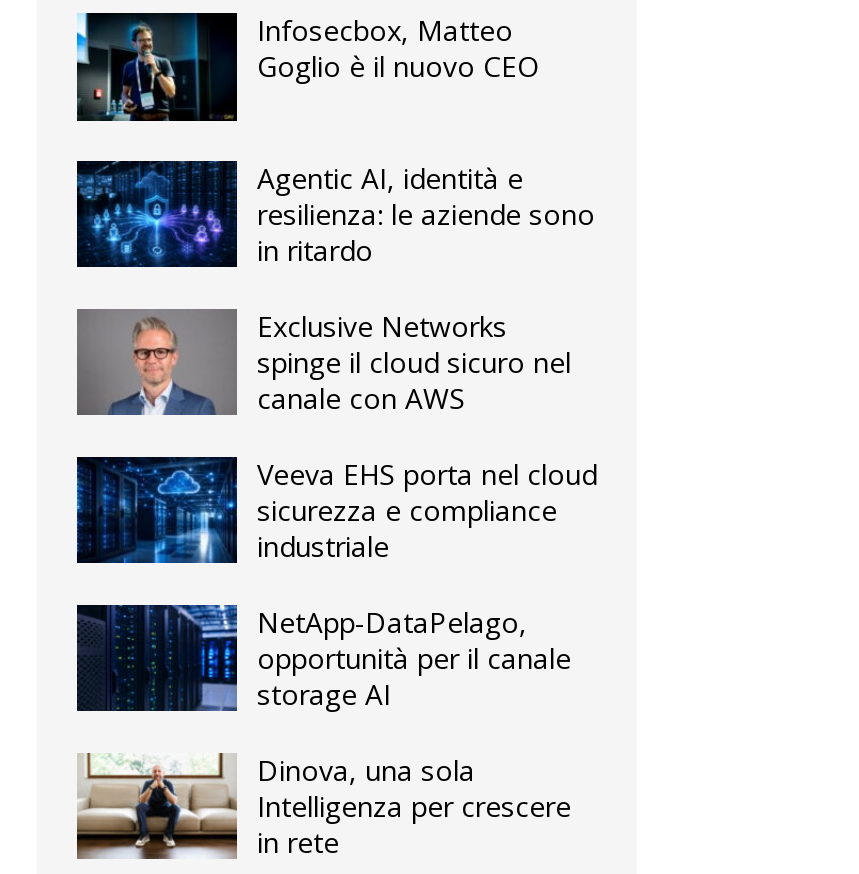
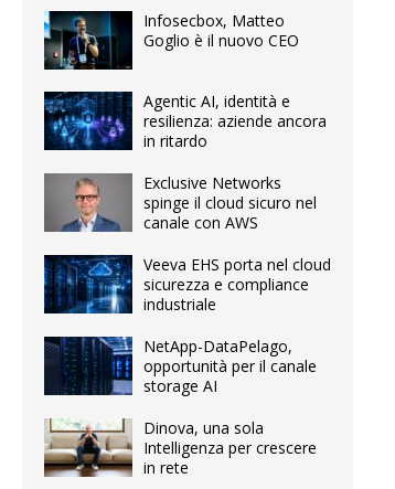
- resilienza: le aziende sono
+ resilienza: aziende ancora
